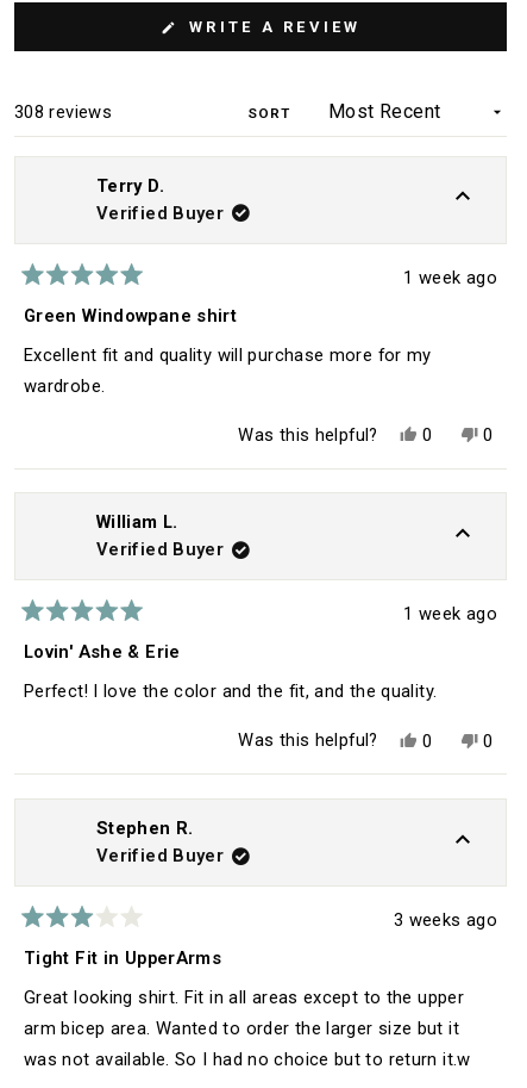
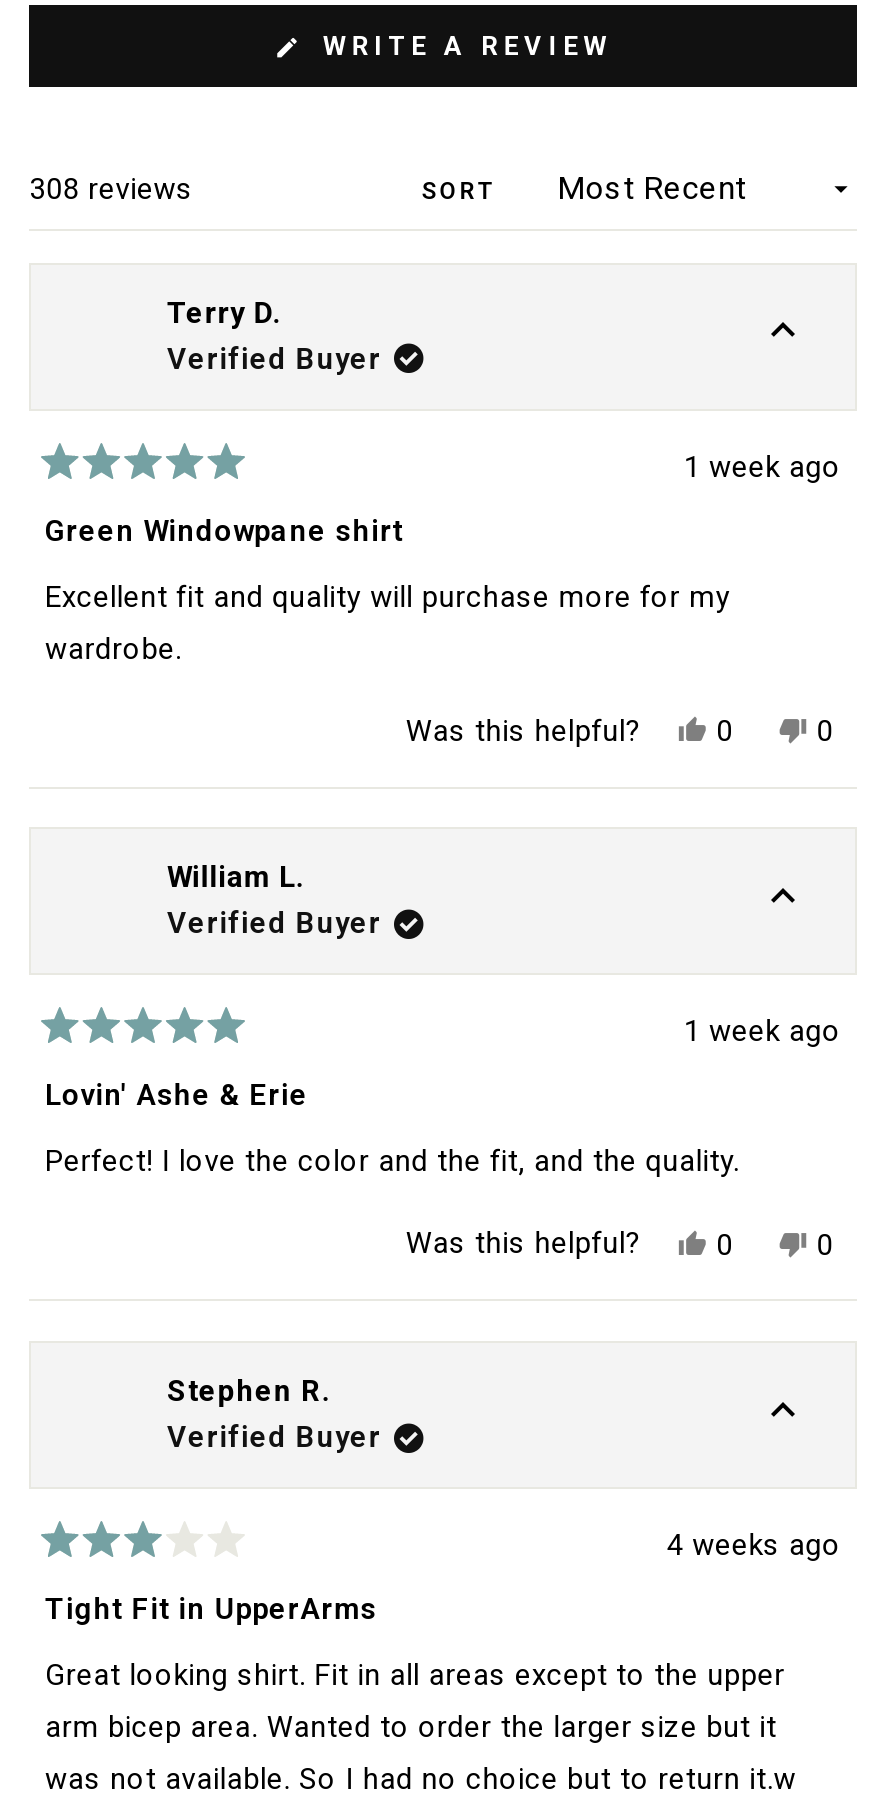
- 3 weeks ago
+ 4 weeks ago
